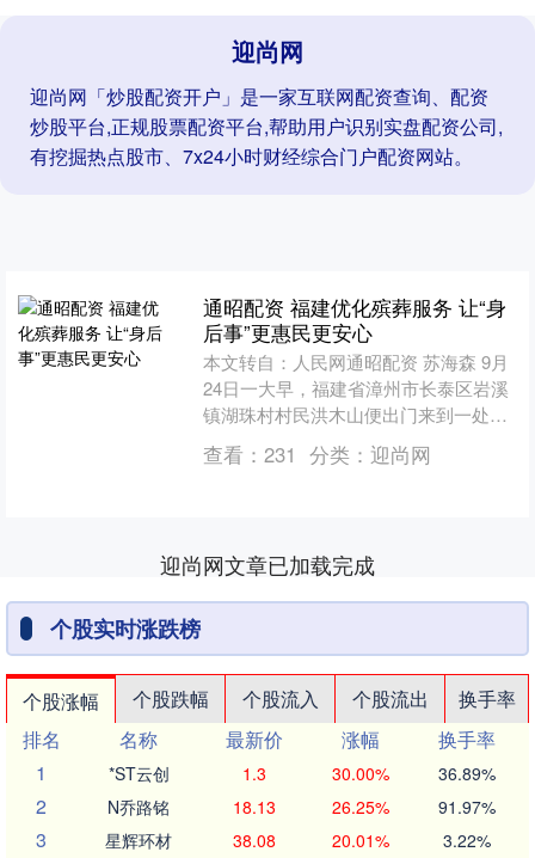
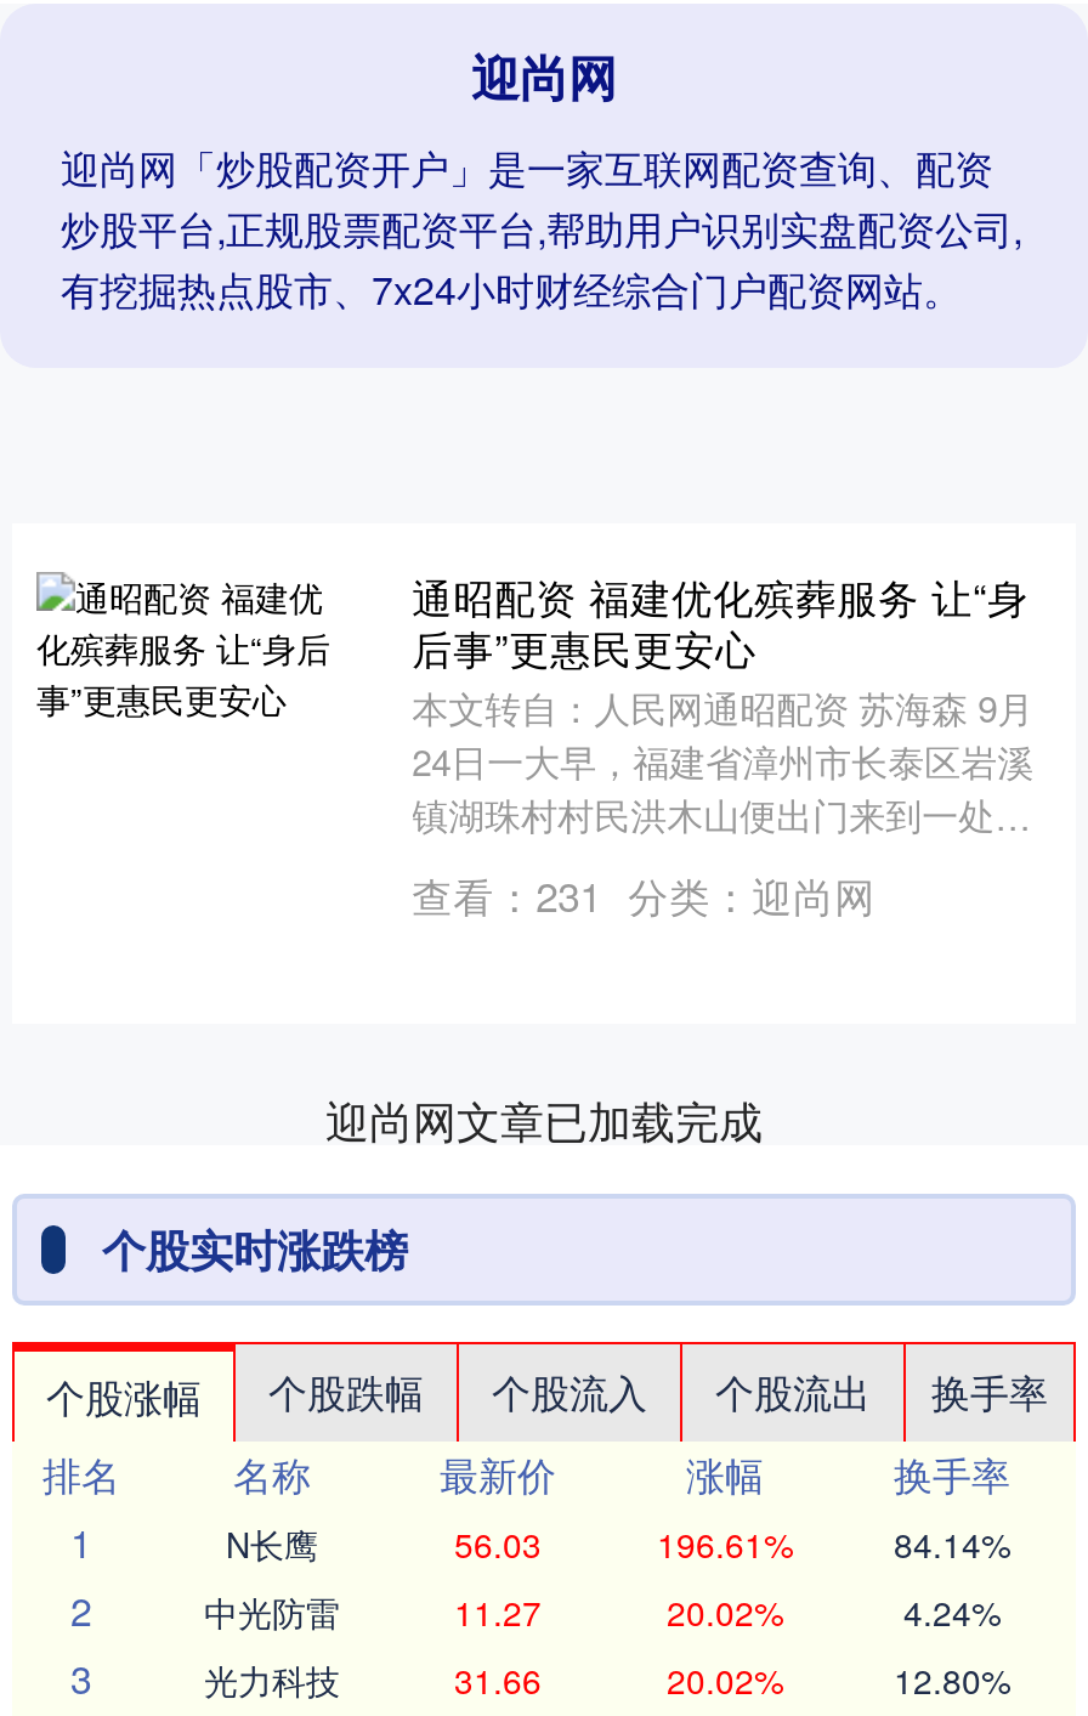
- *ST云创
- 1.3
- 30.00%
- 36.89%
+ N长鹰
+ 56.03
+ 196.61%
+ 84.14%

- N乔路铭
- 18.13
- 26.25%
- 91.97%
+ 中光防雷
+ 11.27
+ 20.02%
+ 4.24%

- 星辉环材
- 38.08
- 20.01%
- 3.22%
+ 光力科技
+ 31.66
+ 20.02%
+ 12.80%
